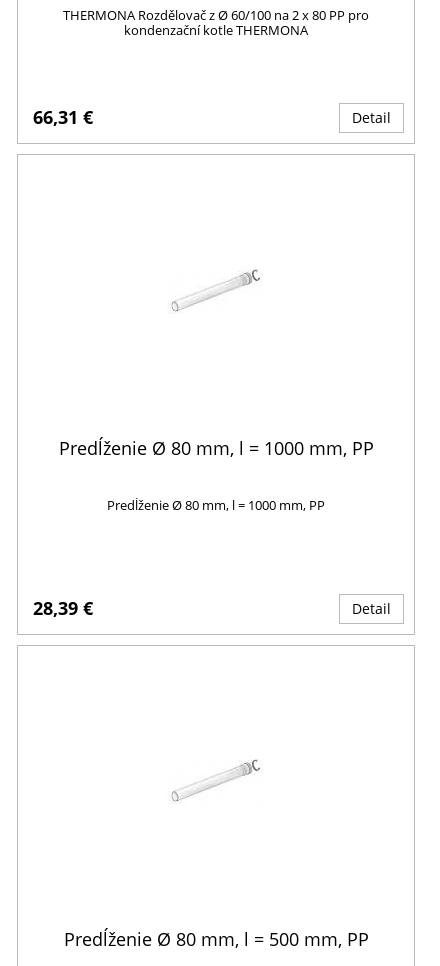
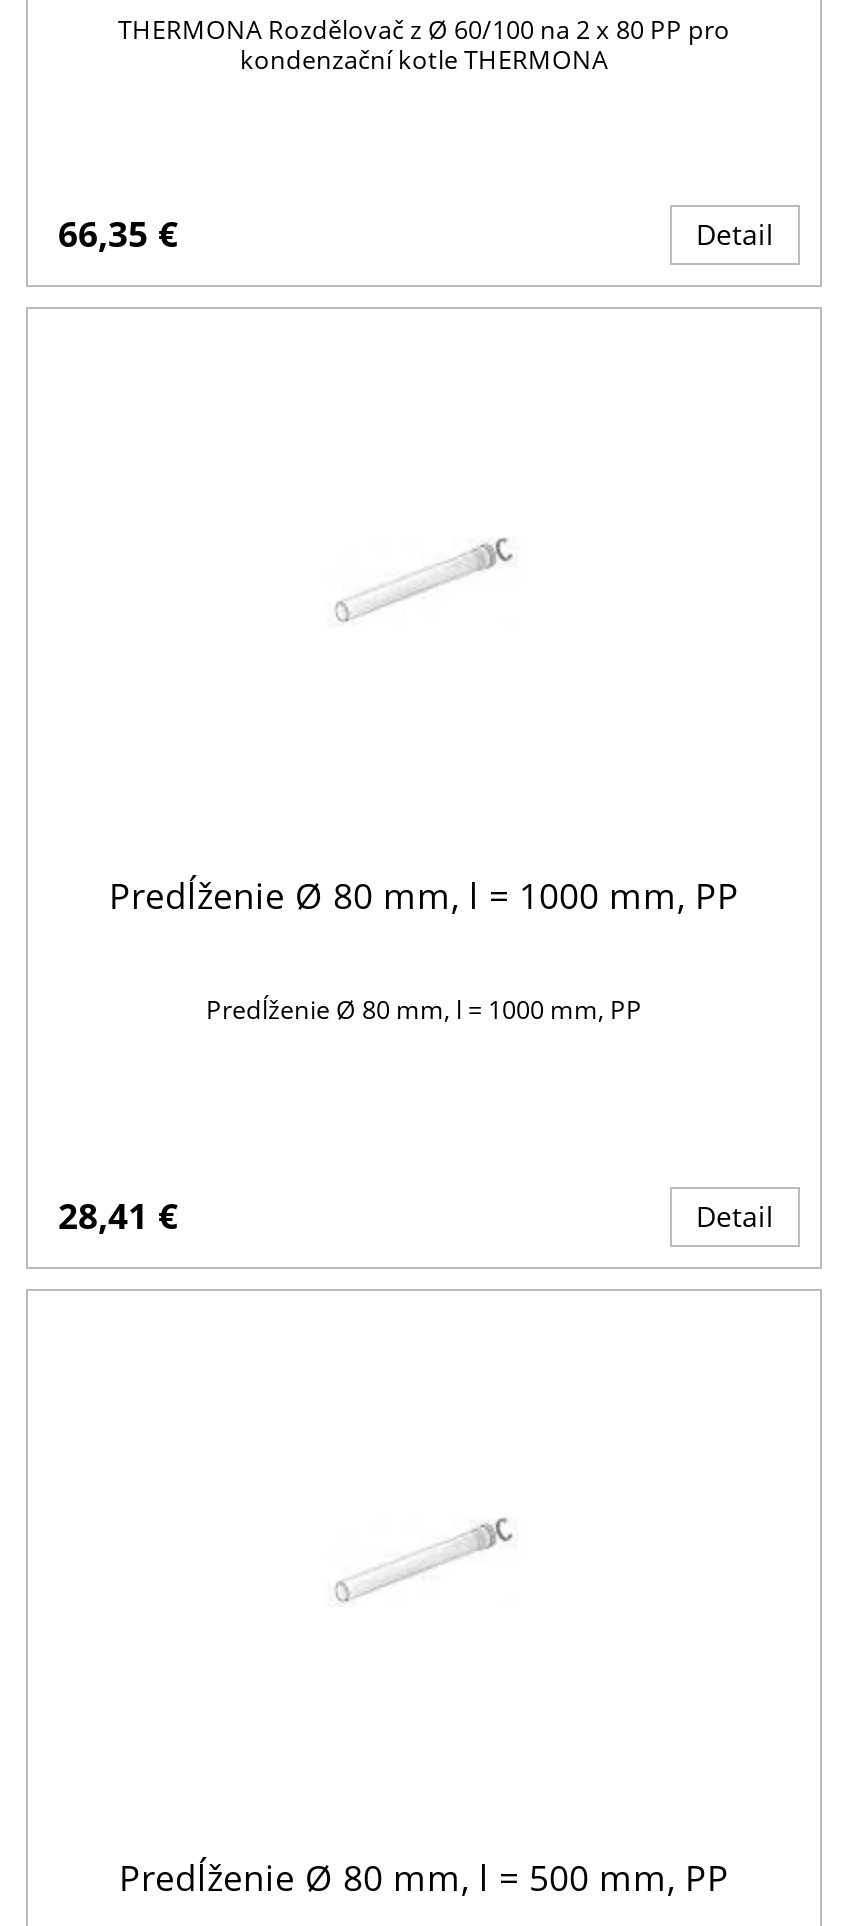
- 66,31 €
+ 66,35 €

- 28,39 €
+ 28,41 €
